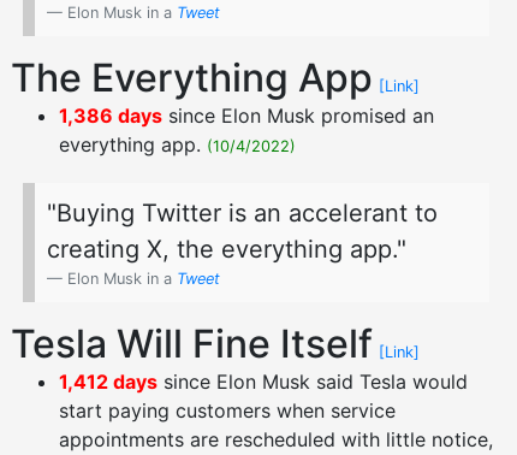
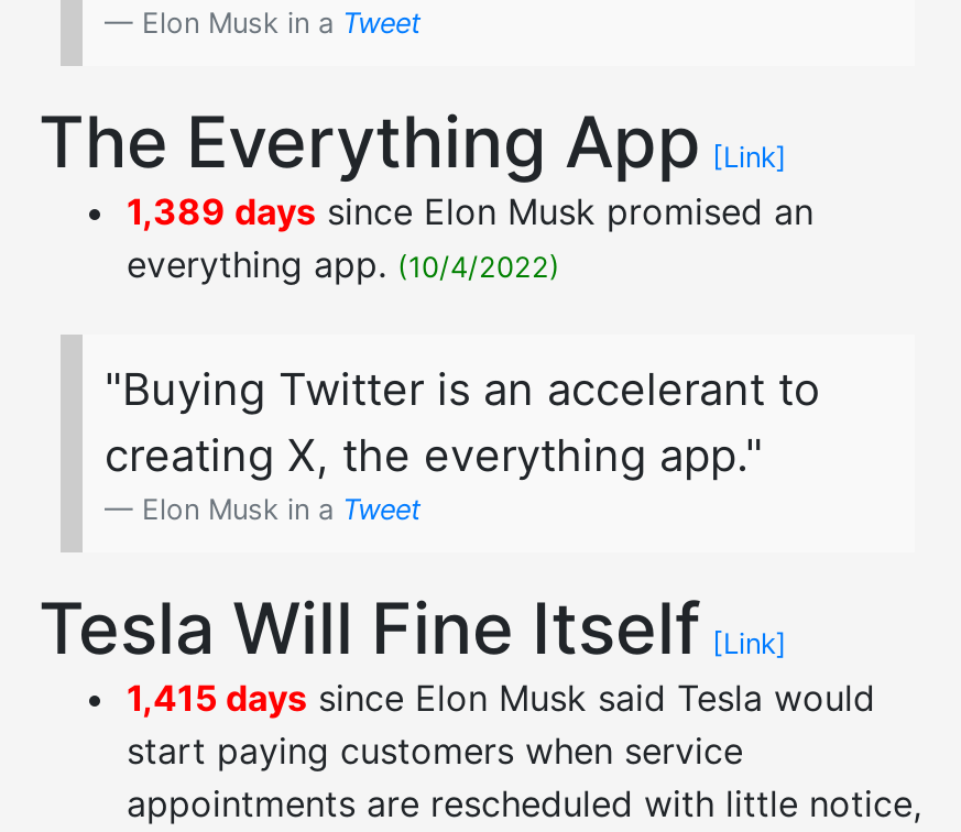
- 1,386 days since Elon Musk promised an
+ 1,389 days since Elon Musk promised an

- 1,412 days since Elon Musk said Tesla would
+ 1,415 days since Elon Musk said Tesla would
